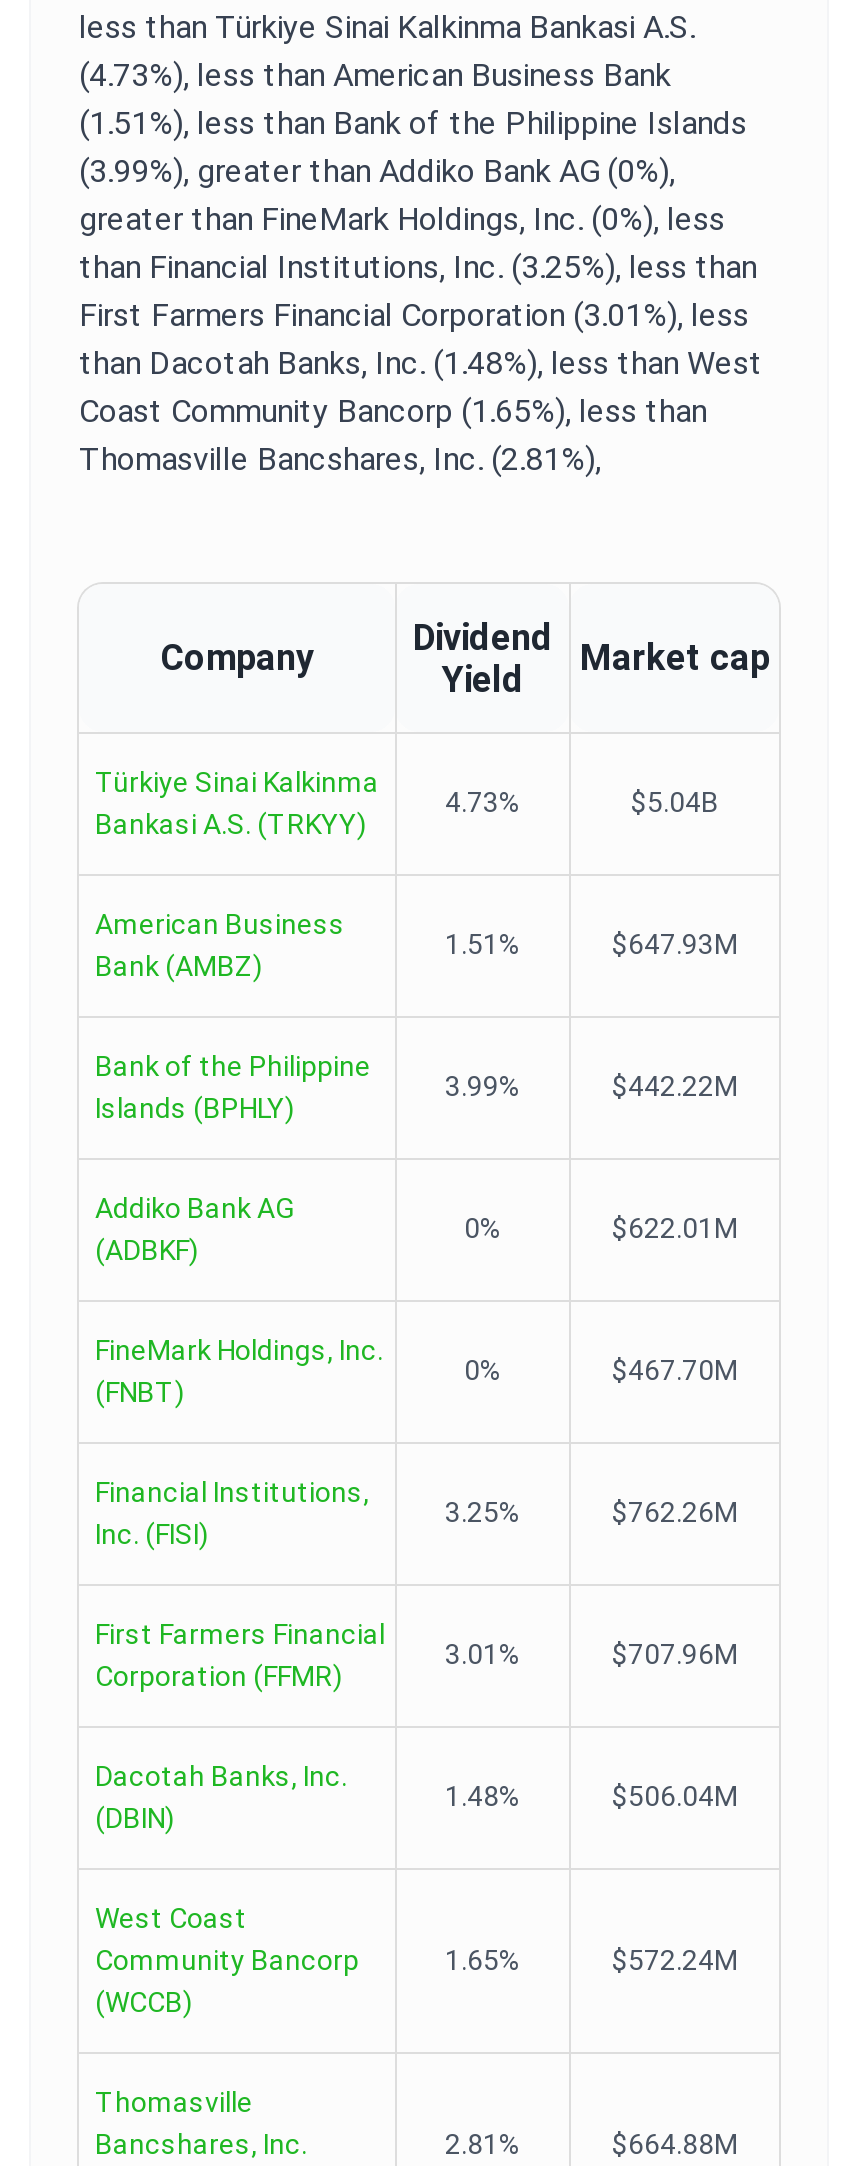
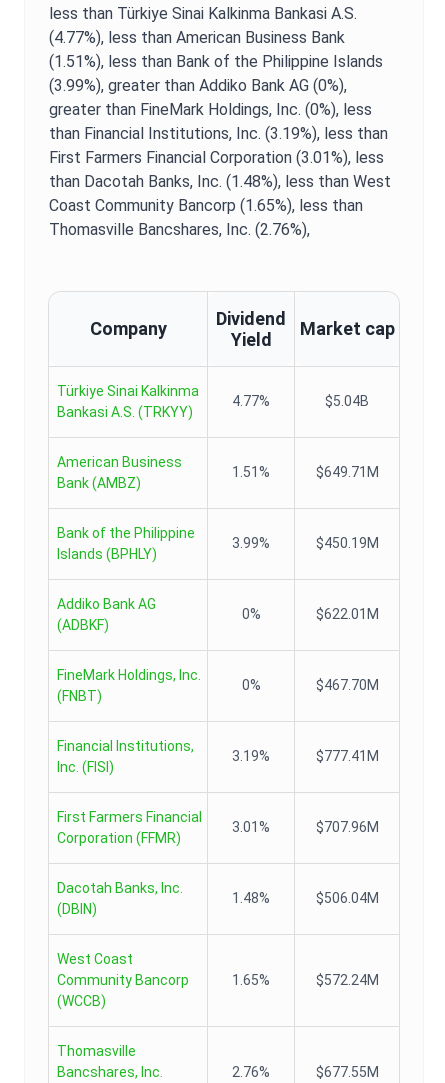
- (4.73%), less than American Business Bank
+ (4.77%), less than American Business Bank

- than Financial Institutions, Inc. (3.25%), less than
+ than Financial Institutions, Inc. (3.19%), less than

- Thomasville Bancshares, Inc. (2.81%),
+ Thomasville Bancshares, Inc. (2.76%),

- 4.73%
+ 4.77%

- $647.93M
+ $649.71M

- $442.22M
+ $450.19M

- 3.25%
- $762.26M
+ 3.19%
+ $777.41M

- 2.81%
- $664.88M
+ 2.76%
+ $677.55M
